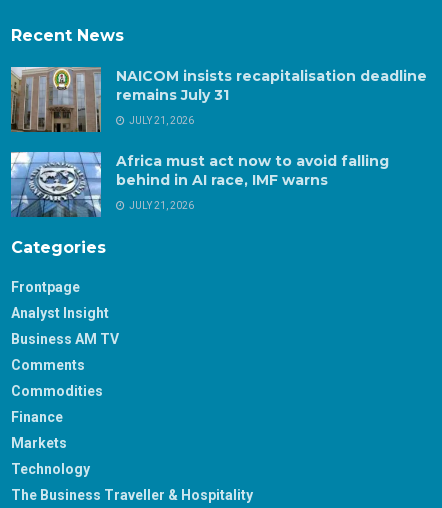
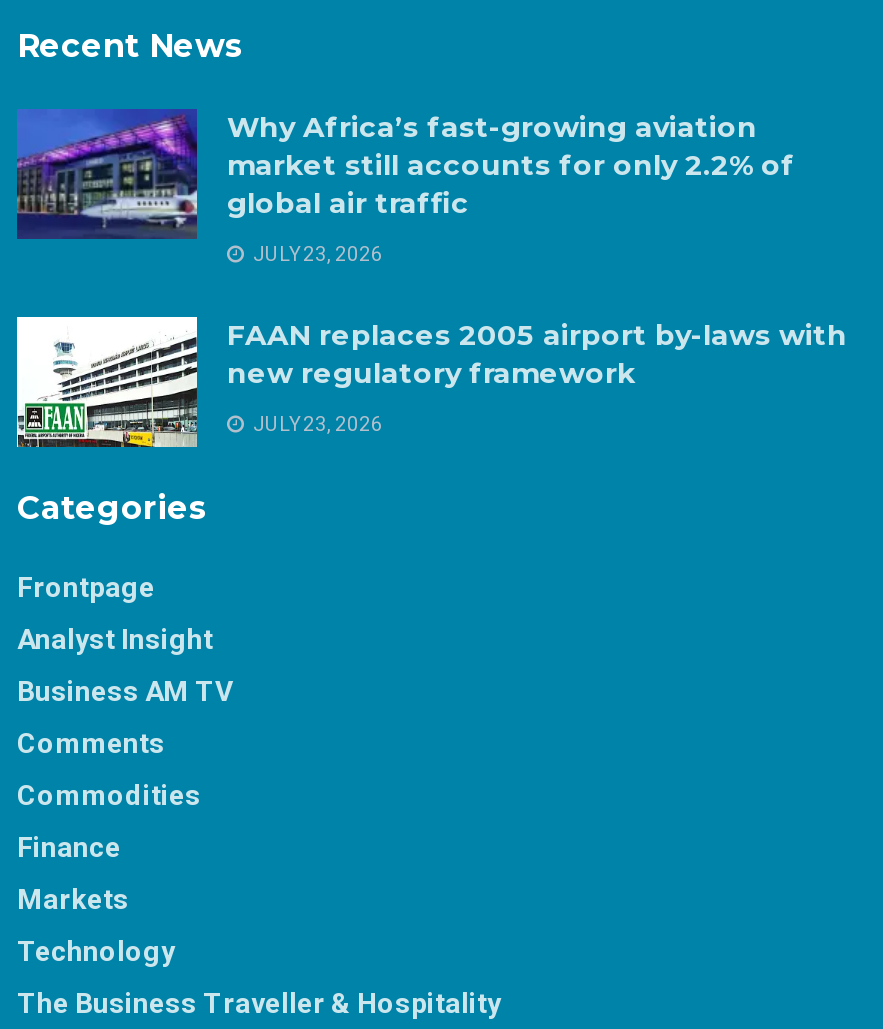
- [image]
- NAICOM insists recapitalisation deadline
- remains July 31
+ [image]
+ Why Africa’s fast-growing aviation
+ market still accounts for only 2.2% of
+ global air traffic

- JULY 21, 2026
+ JULY 23, 2026

- [image]
- Africa must act now to avoid falling
- behind in AI race, IMF warns
+ [image]
+ FAAN replaces 2005 airport by-laws with
+ new regulatory framework

- JULY 21, 2026
+ JULY 23, 2026
